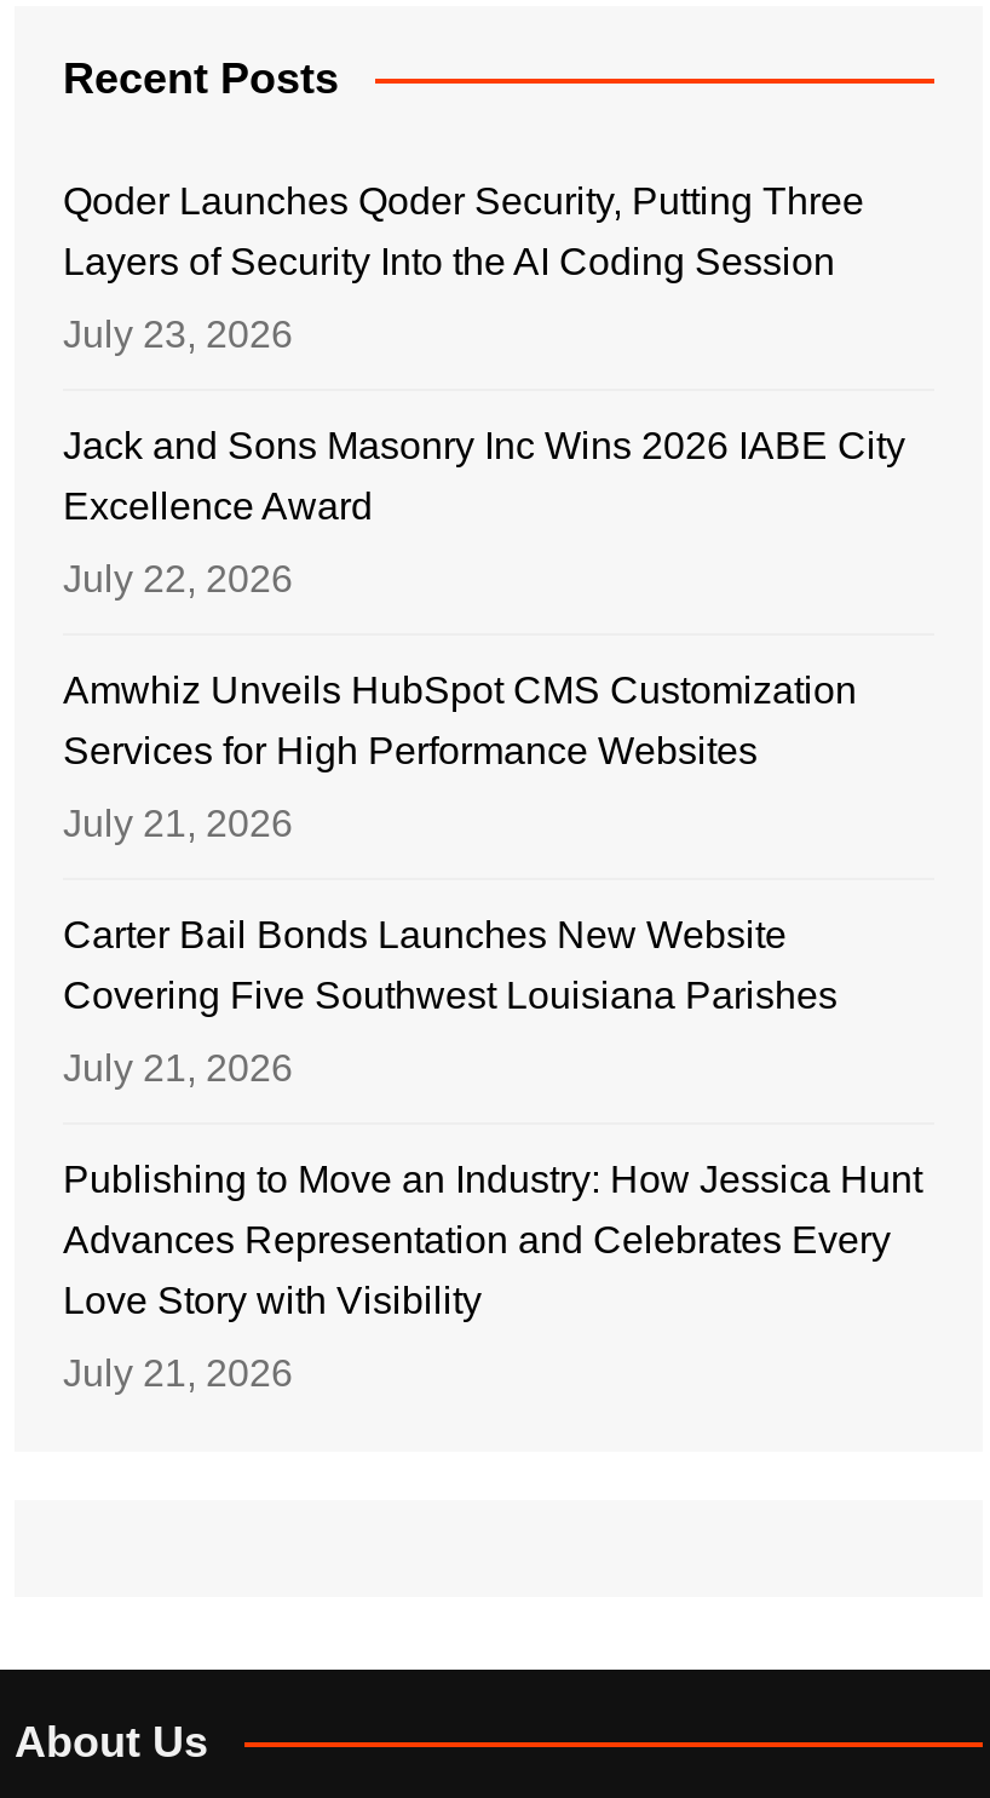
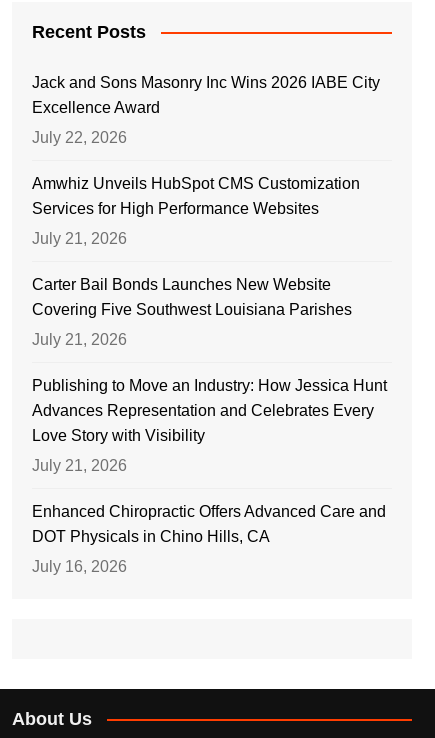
- Qoder Launches Qoder Security, Putting Three
- Layers of Security Into the AI Coding Session
- July 23, 2026

moved up: Jack and Sons Masonry Inc Wins 2026 IABE City | Excellence Award | July 22, 2026 | ... | Love Story with Visibility | July 21, 2026

+ Enhanced Chiropractic Offers Advanced Care and
+ DOT Physicals in Chino Hills, CA
+ July 16, 2026
